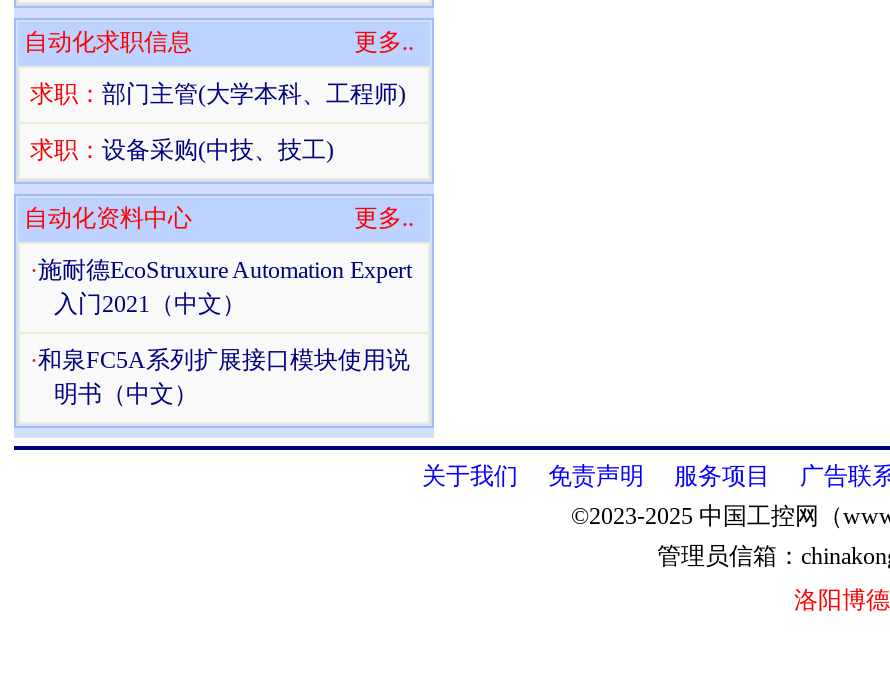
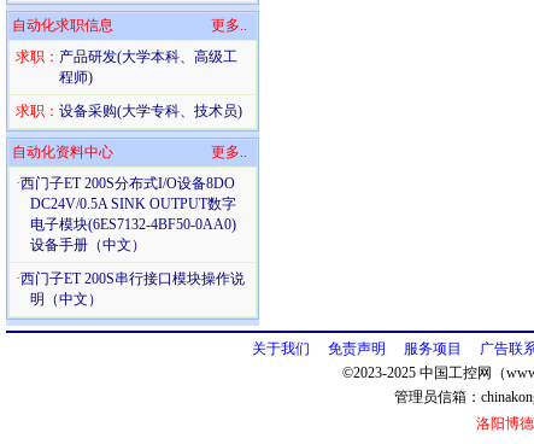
- 求职：部门主管(大学本科、工程师)
+ 求职：产品研发(大学本科、高级工
+ 程师)

- 求职：设备采购(中技、技工)
+ 求职：设备采购(大学专科、技术员)

- ·施耐德EcoStruxure Automation Expert
- 入门2021（中文）
+ ·西门子ET 200S分布式I/O设备8DO
+ DC24V/0.5A SINK OUTPUT数字
+ 电子模块(6ES7132-4BF50-0AA0)
+ 设备手册（中文）

- ·和泉FC5A系列扩展接口模块使用说
- 明书（中文）
+ ·西门子ET 200S串行接口模块操作说
+ 明（中文）
